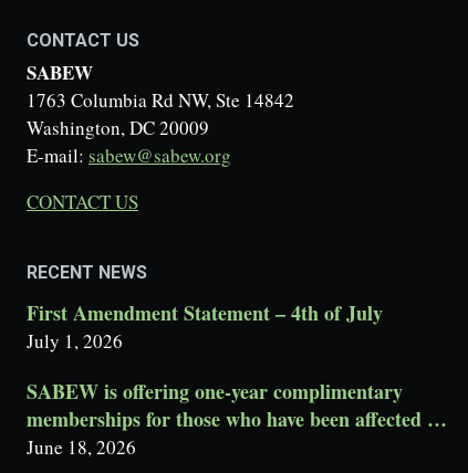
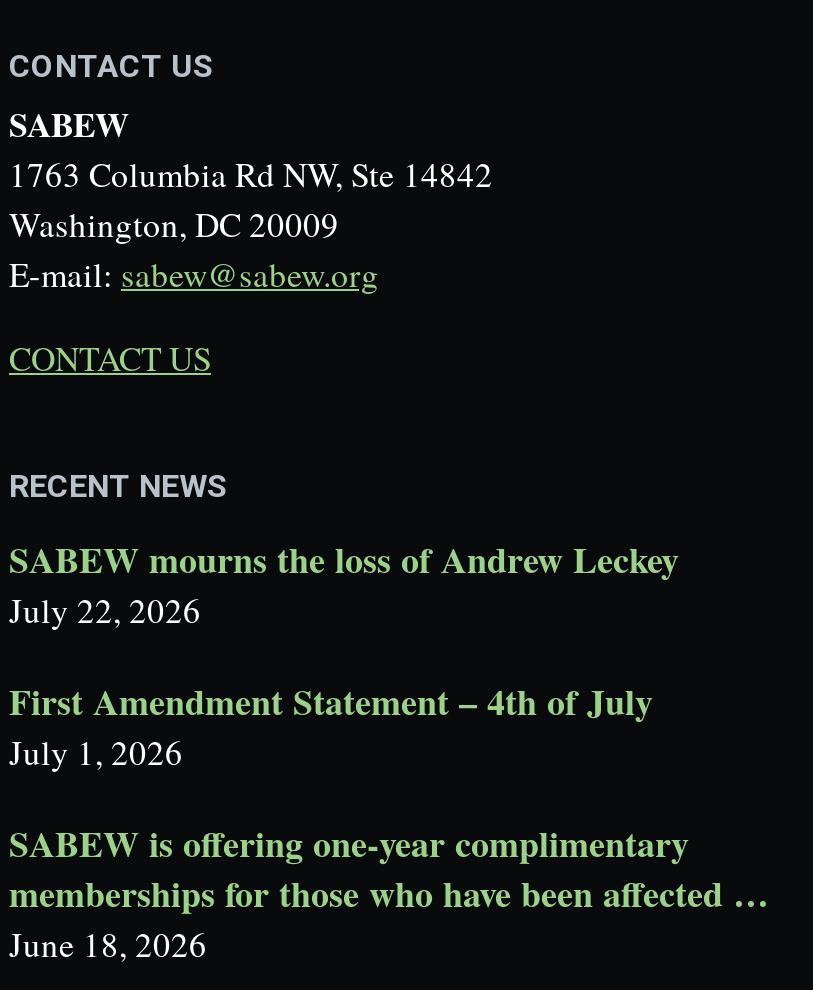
+ SABEW mourns the loss of Andrew Leckey
+ July 22, 2026
